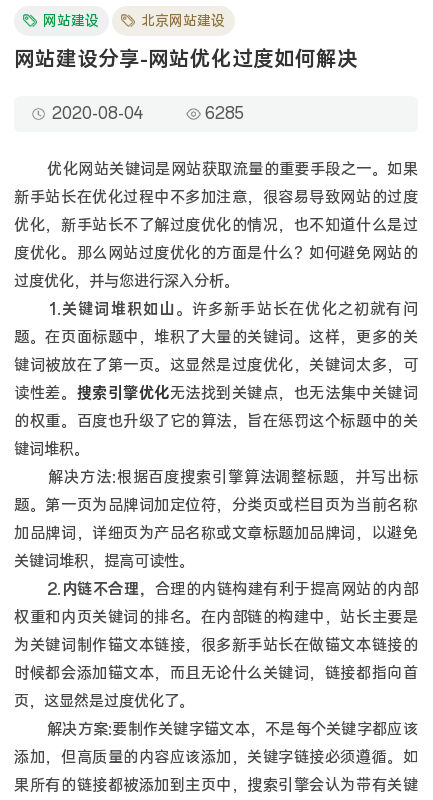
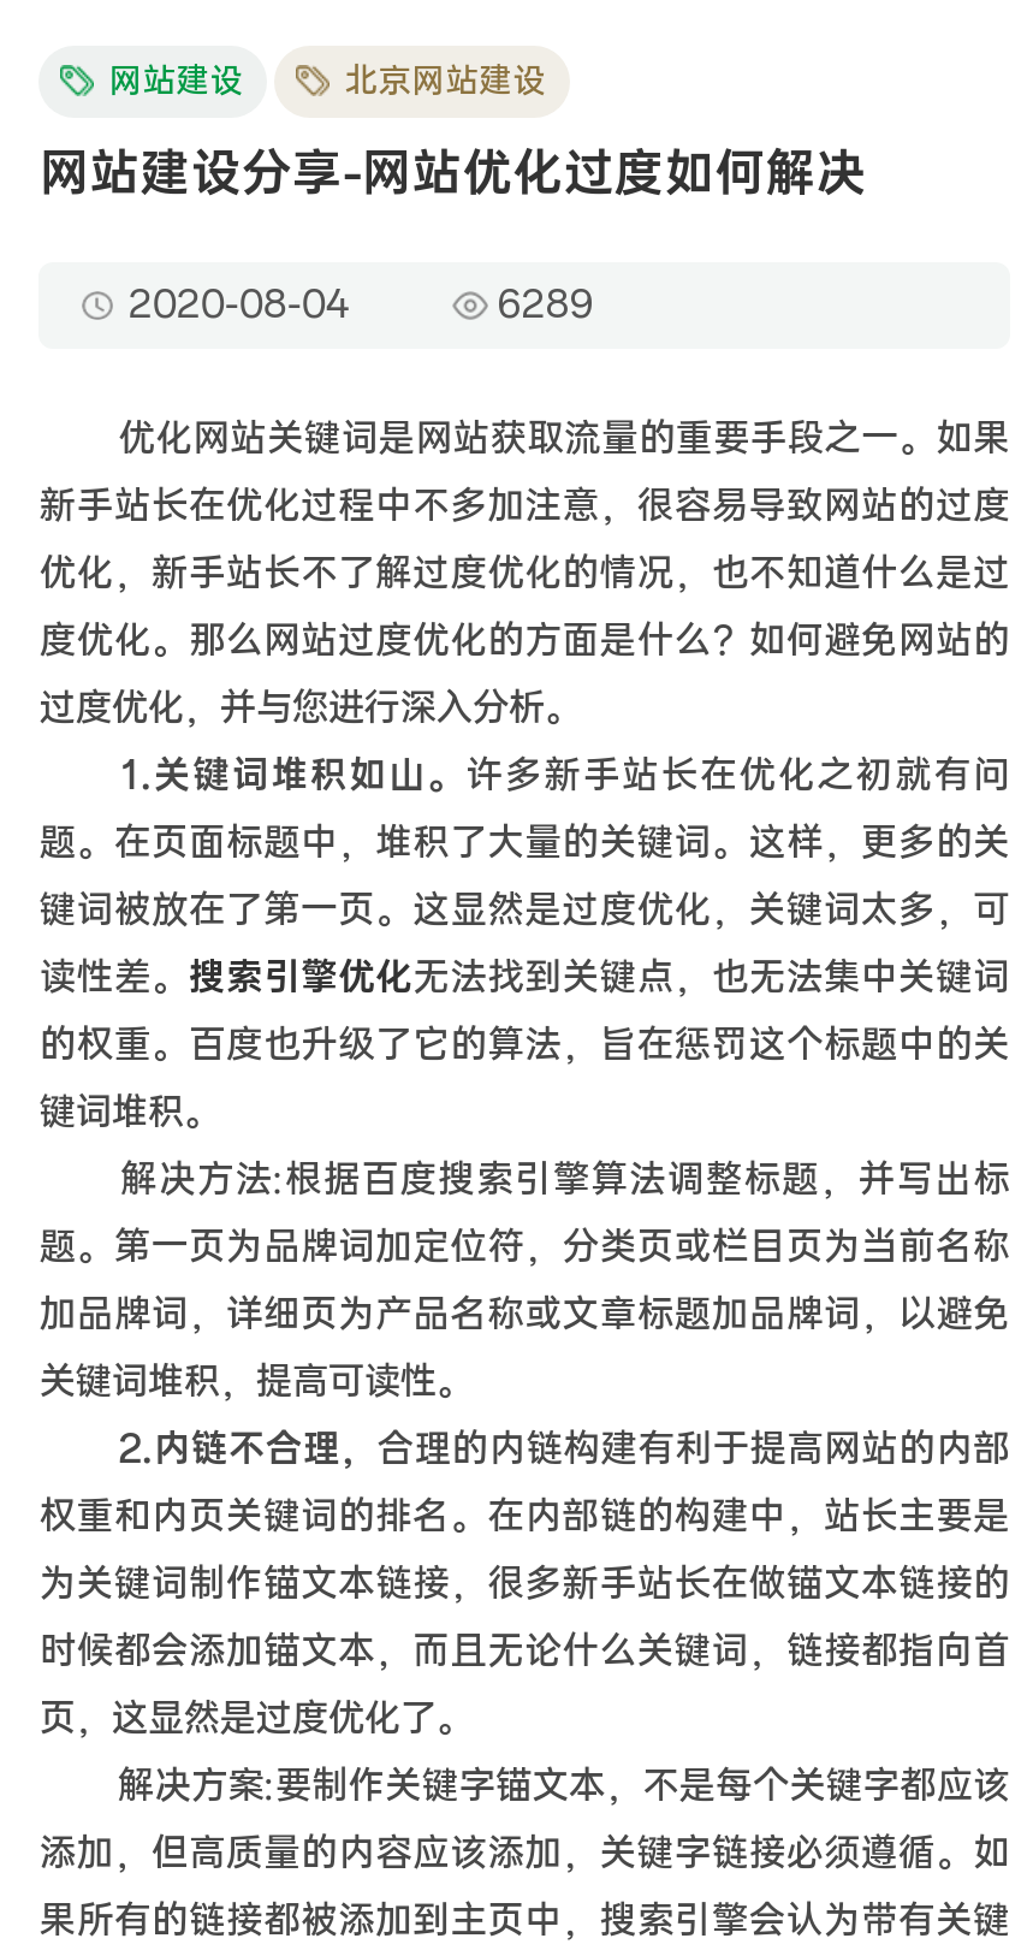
- 6285
+ 6289
